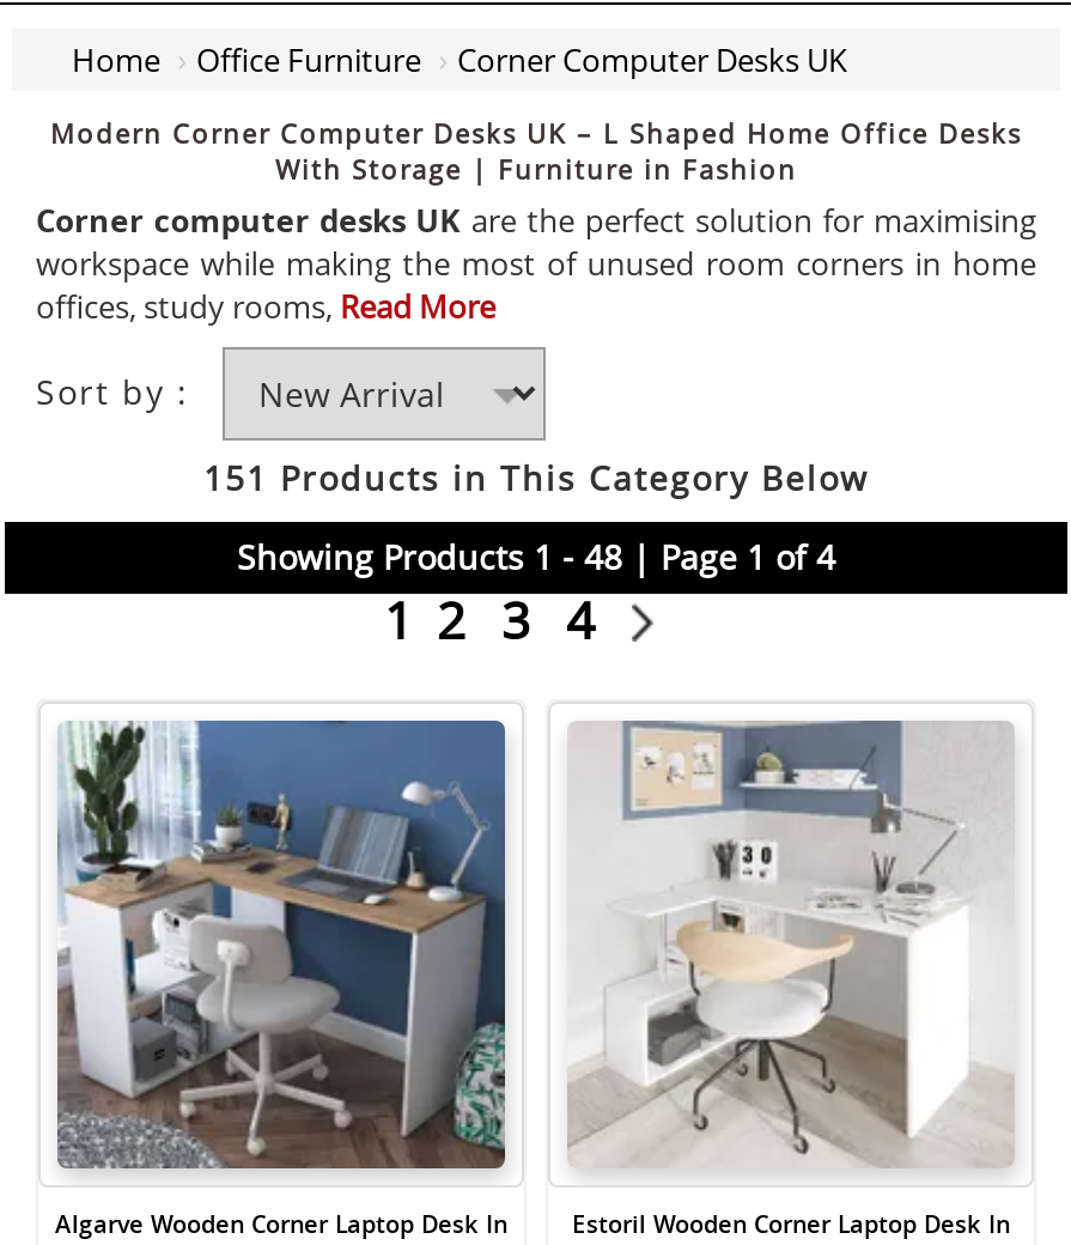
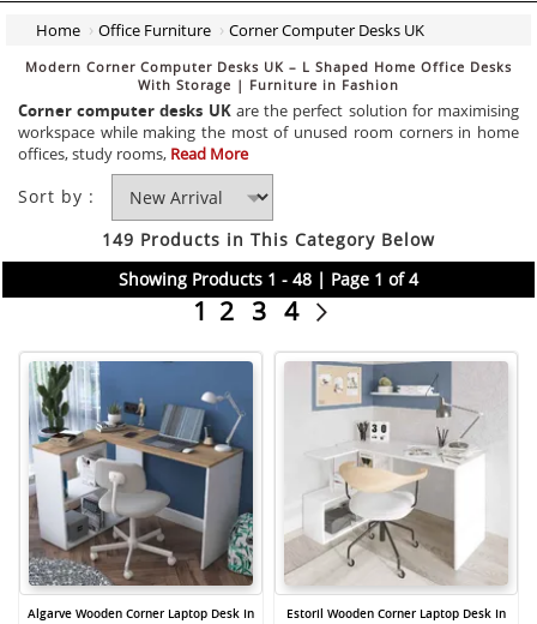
- 151 Products in This Category Below
+ 149 Products in This Category Below
